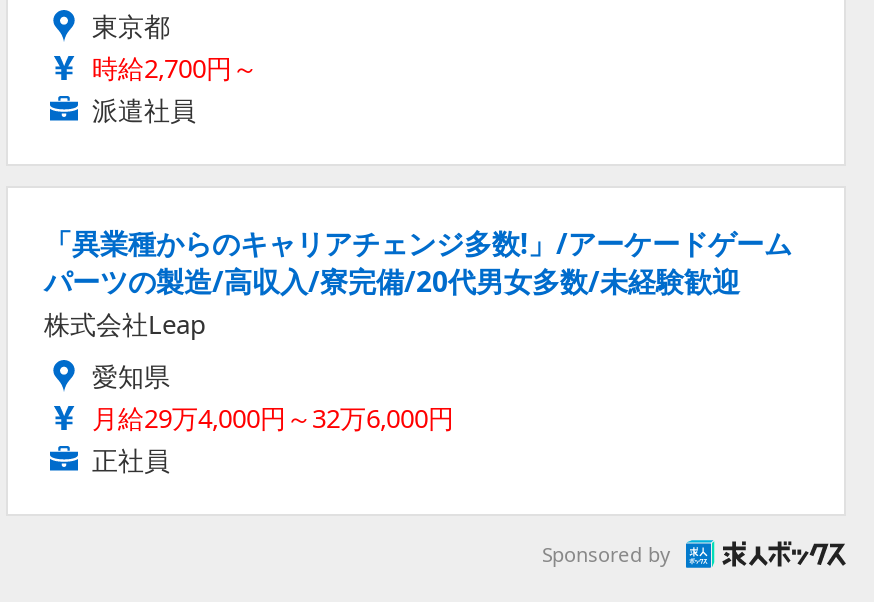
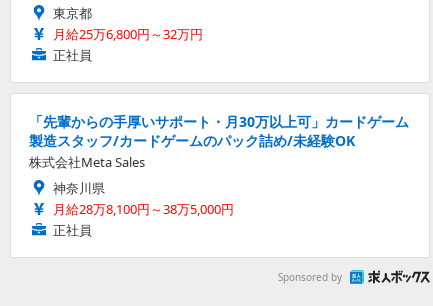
- 時給2,700円～
- 派遣社員
+ 月給25万6,800円～32万円
+ 正社員

- 「異業種からのキャリアチェンジ多数!」/アーケードゲーム
- パーツの製造/高収入/寮完備/20代男女多数/未経験歓迎
- 株式会社Leap
- 愛知県
- 月給29万4,000円～32万6,000円
+ 「先輩からの手厚いサポート・月30万以上可」カードゲーム
+ 製造スタッフ/カードゲームのパック詰め/未経験OK
+ 株式会社Meta Sales
+ 神奈川県
+ 月給28万8,100円～38万5,000円
